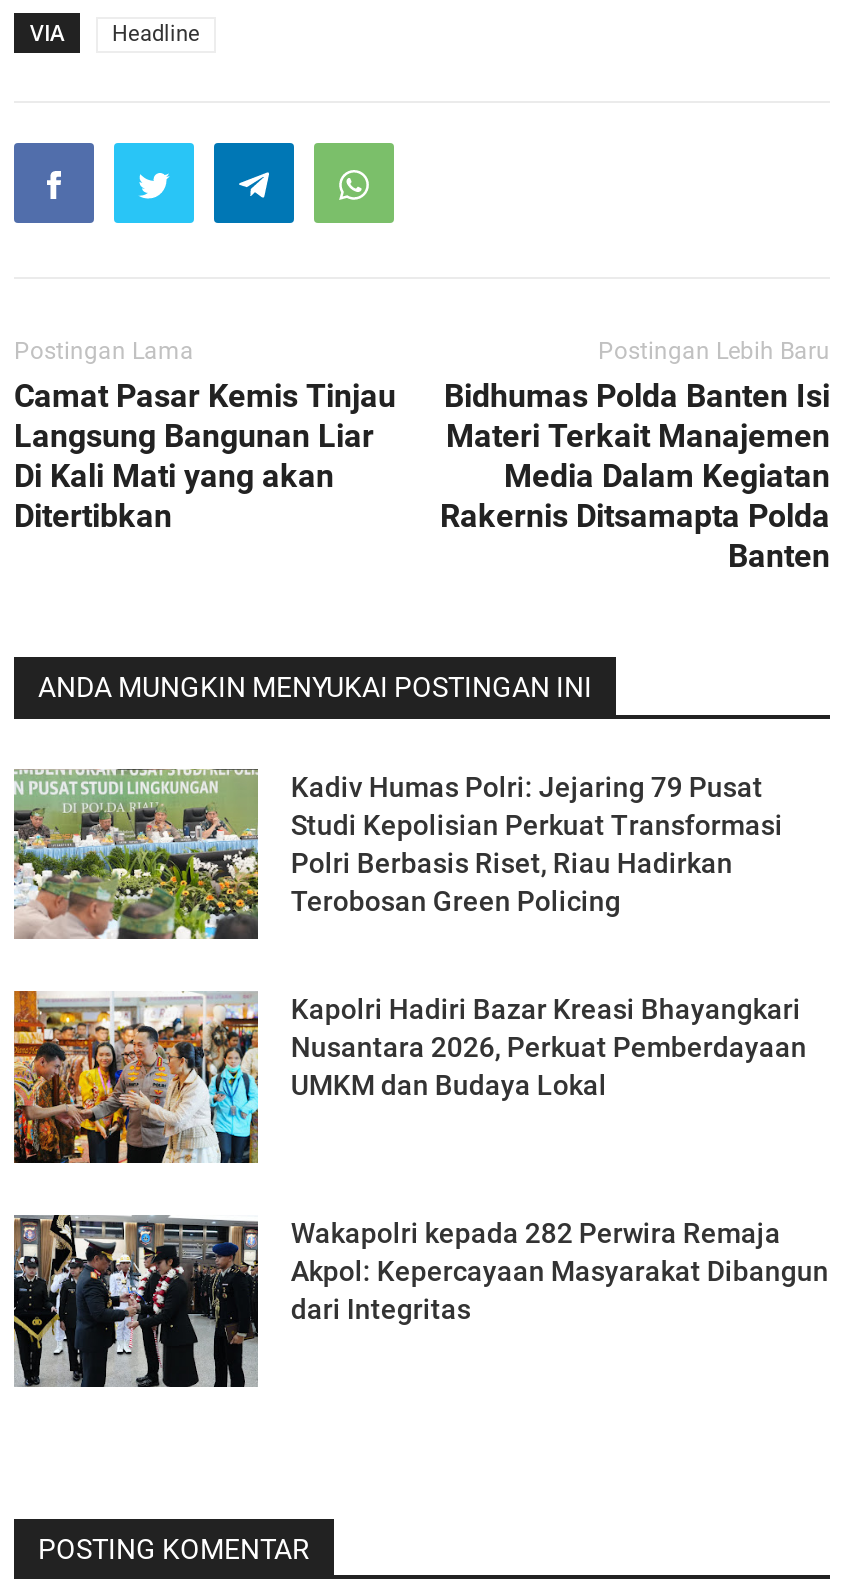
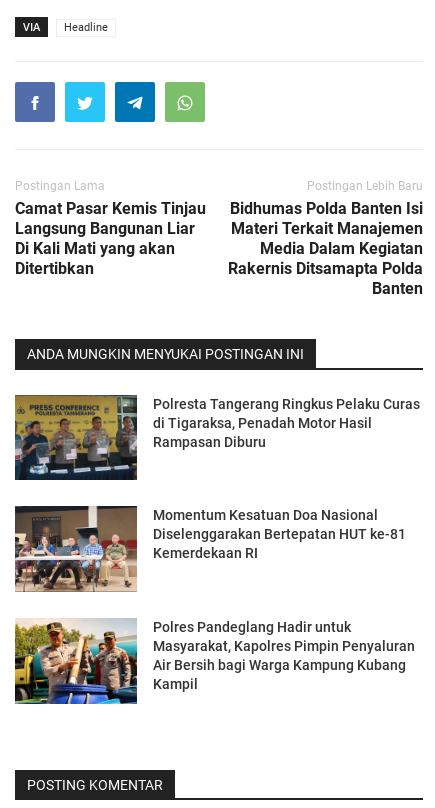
- [image]
- Kadiv Humas Polri: Jejaring 79 Pusat
- Studi Kepolisian Perkuat Transformasi
- Polri Berbasis Riset, Riau Hadirkan
- Terobosan Green Policing
+ [image]
+ Polresta Tangerang Ringkus Pelaku Curas
+ di Tigaraksa, Penadah Motor Hasil
+ Rampasan Diburu

- [image]
- Kapolri Hadiri Bazar Kreasi Bhayangkari
- Nusantara 2026, Perkuat Pemberdayaan
- UMKM dan Budaya Lokal
+ [image]
+ Momentum Kesatuan Doa Nasional
+ Diselenggarakan Bertepatan HUT ke-81
+ Kemerdekaan RI

- [image]
- Wakapolri kepada 282 Perwira Remaja
- Akpol: Kepercayaan Masyarakat Dibangun
- dari Integritas
+ [image]
+ Polres Pandeglang Hadir untuk
+ Masyarakat, Kapolres Pimpin Penyaluran
+ Air Bersih bagi Warga Kampung Kubang
+ Kampil
